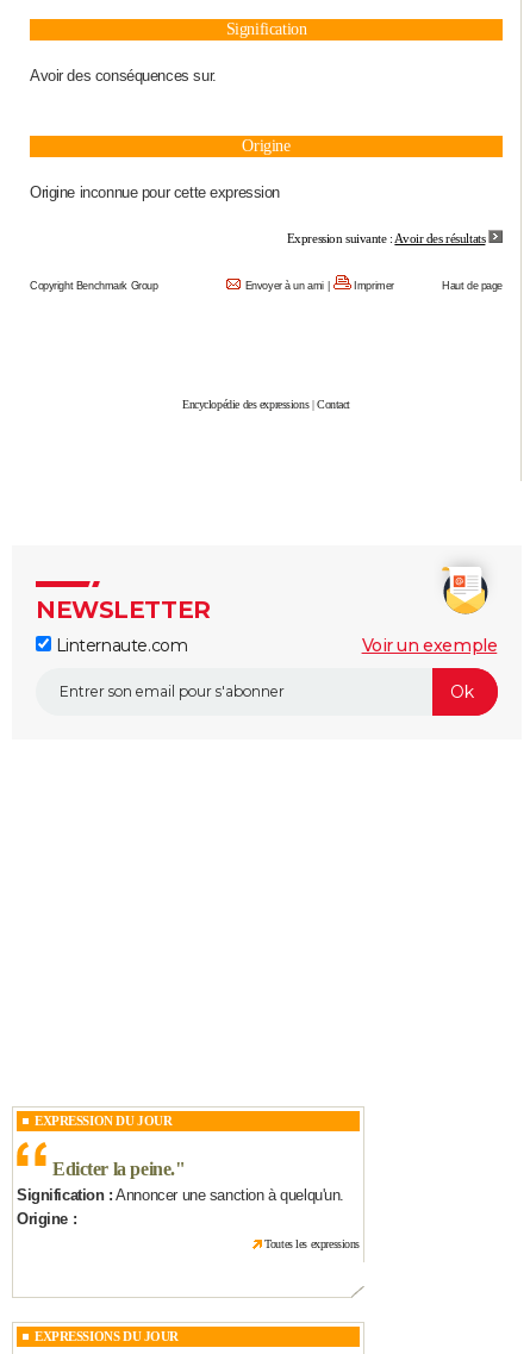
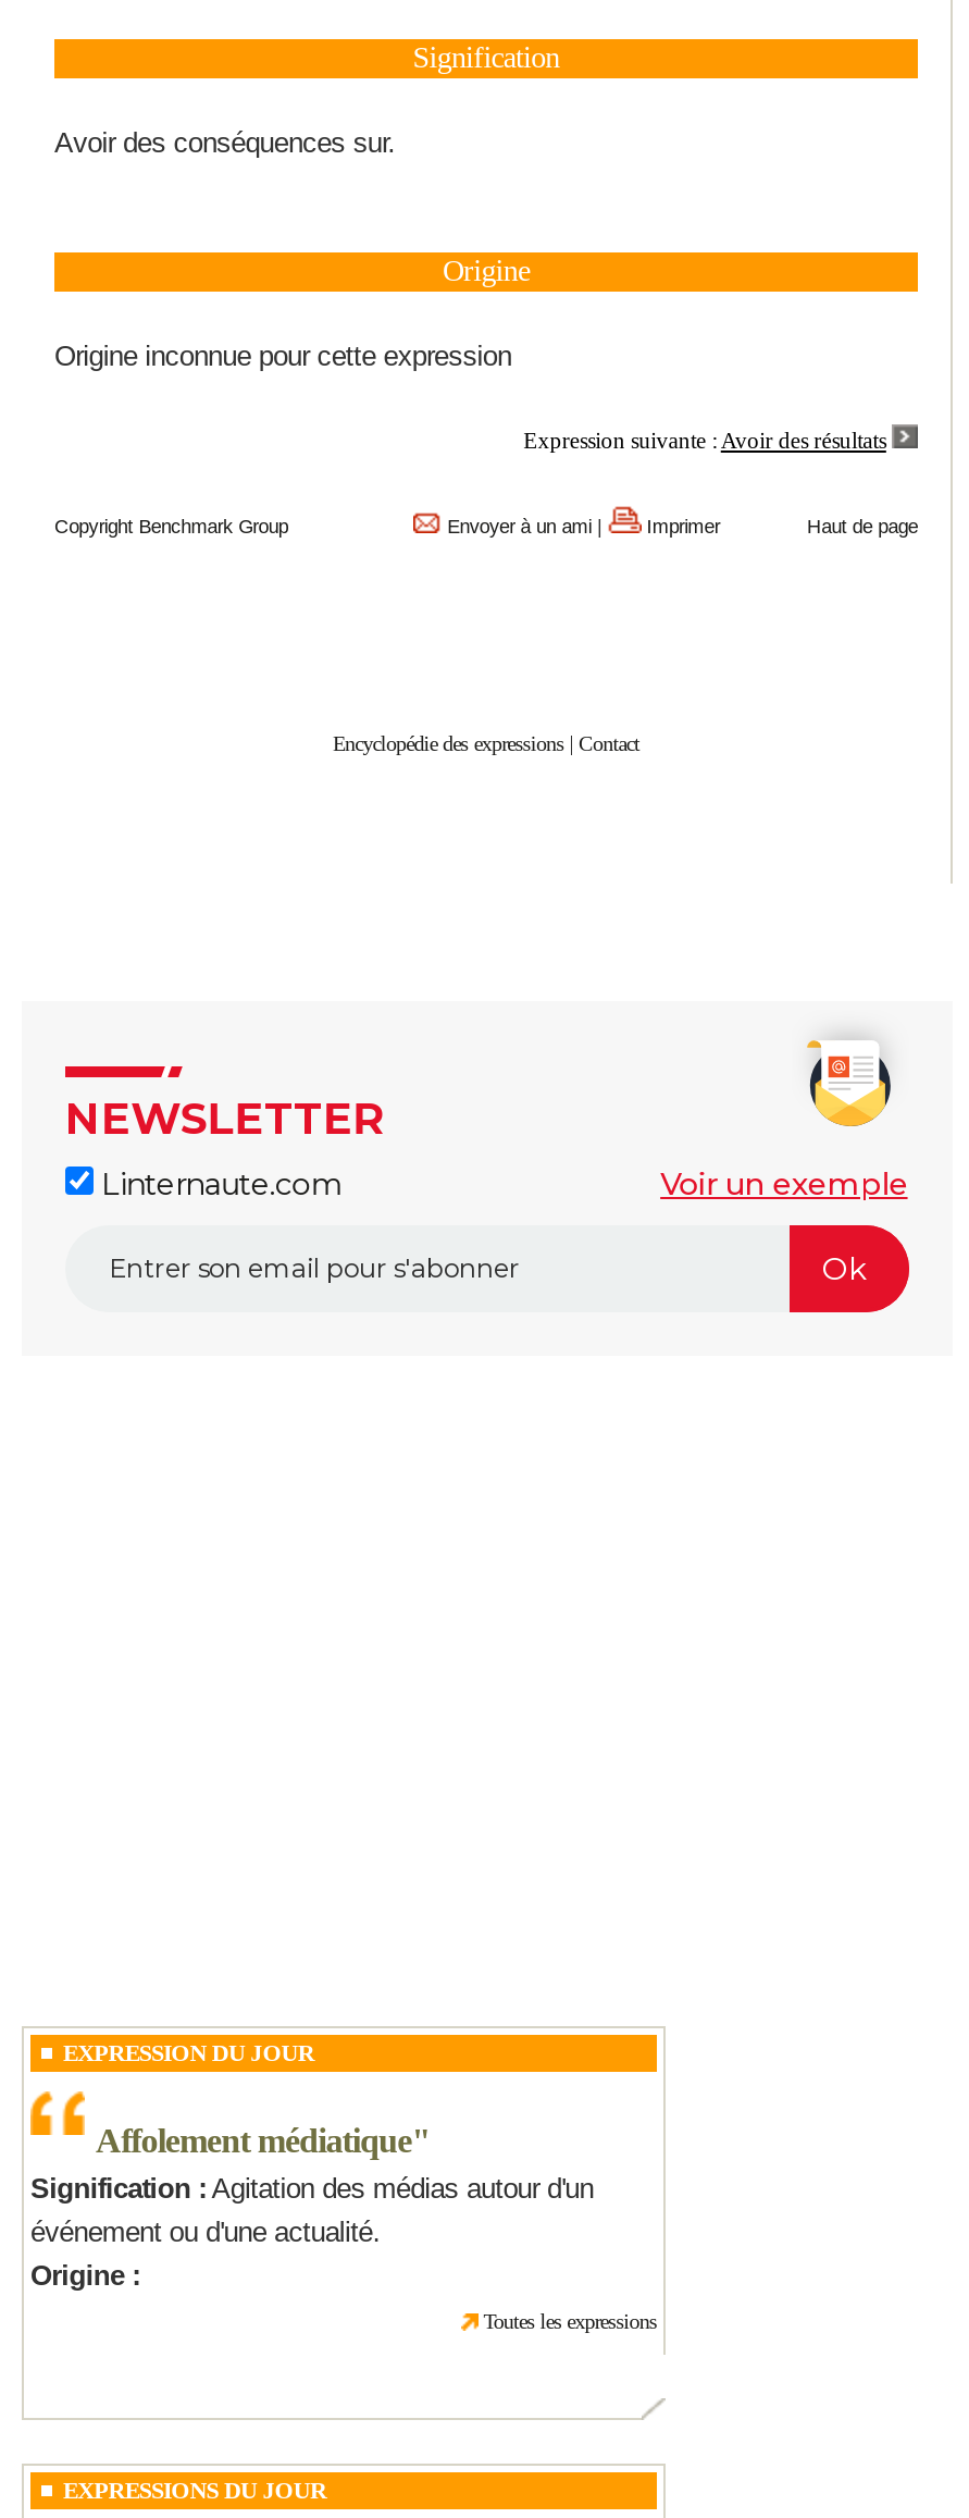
- Edicter la peine. "
- Signification : Annoncer une sanction à quelqu'un.
+ Affolement médiatique"
+ Signification : Agitation des médias autour d'un
+ événement ou d'une actualité.
